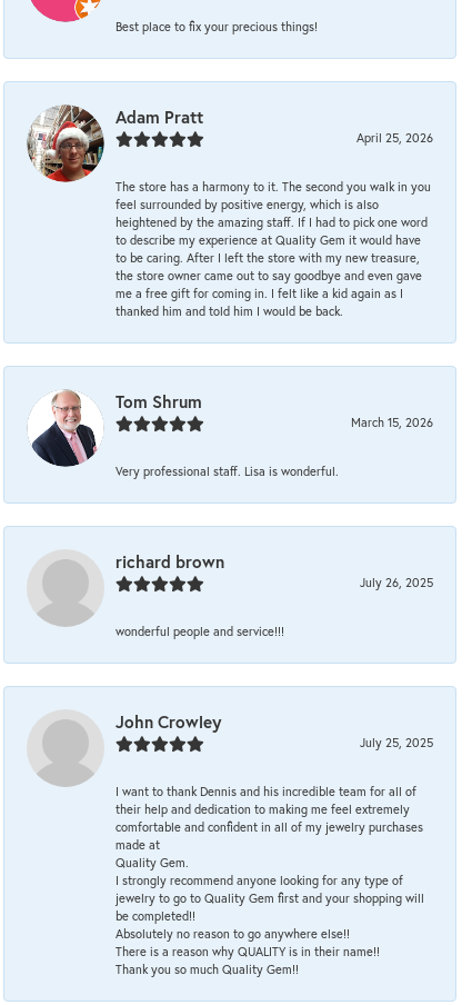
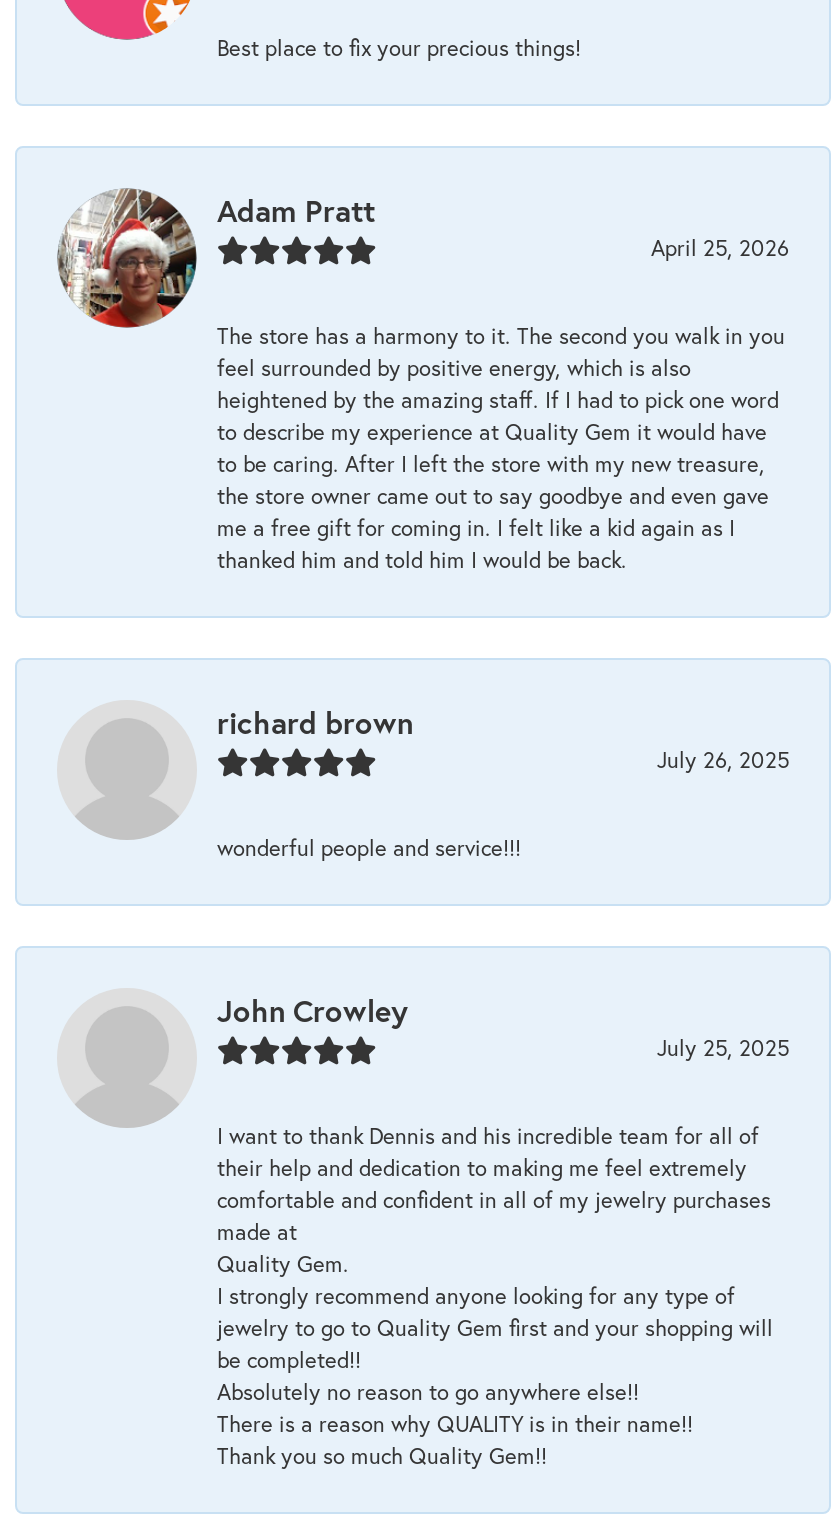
- [image]
- Tom Shrum
- March 15, 2026
- Very professional staff. Lisa is wonderful.
